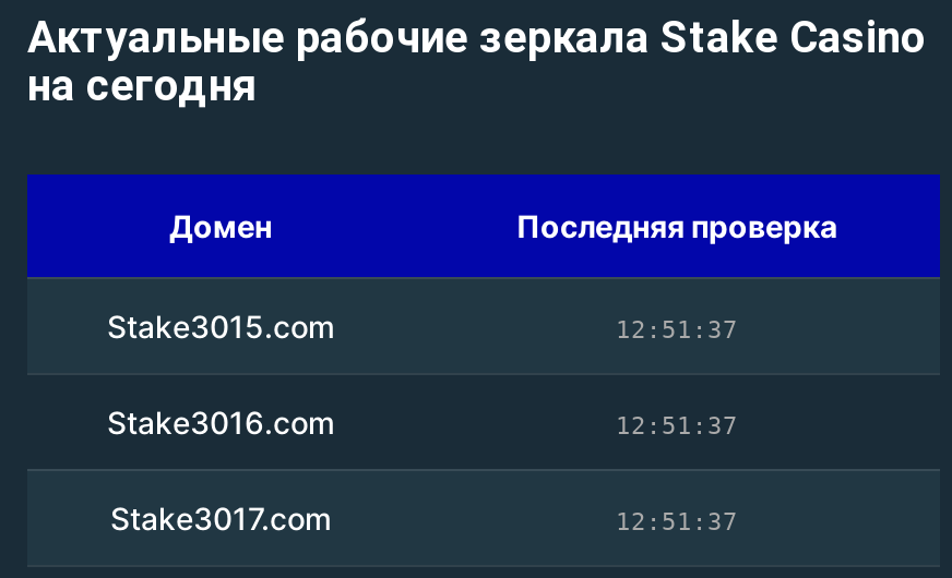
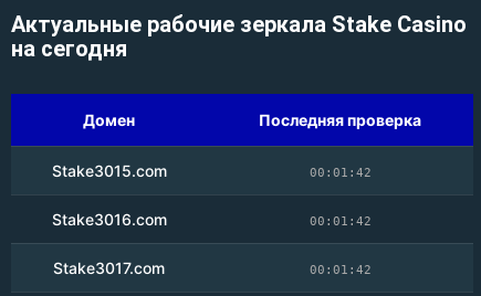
- 12:51:37
+ 00:01:42

- 12:51:37
+ 00:01:42

- 12:51:37
+ 00:01:42
